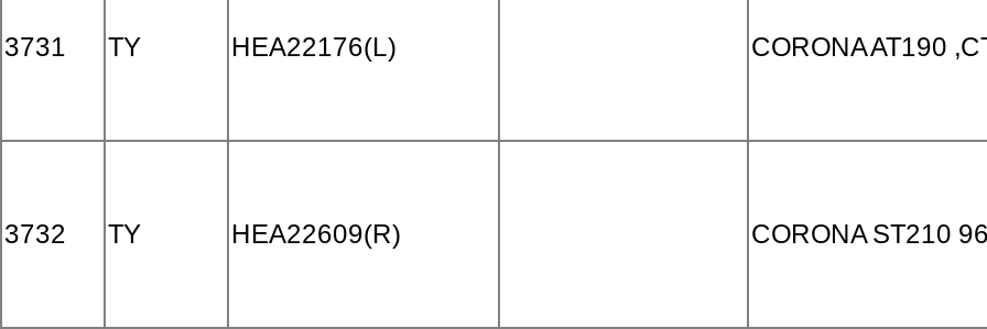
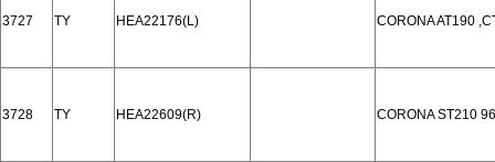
- 3731 TY
+ 3727 TY

- 3732 TY
+ 3728 TY
